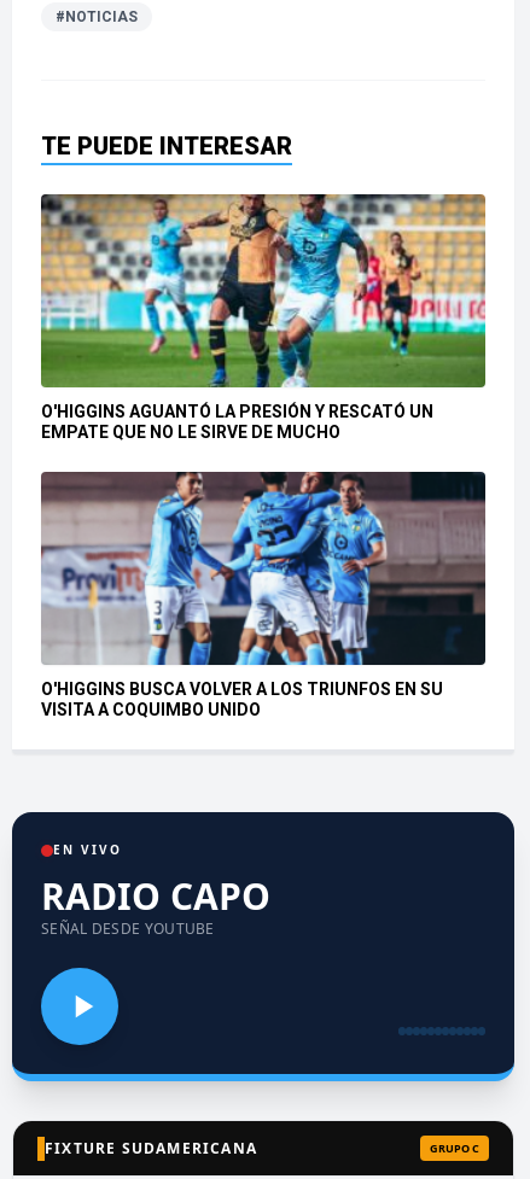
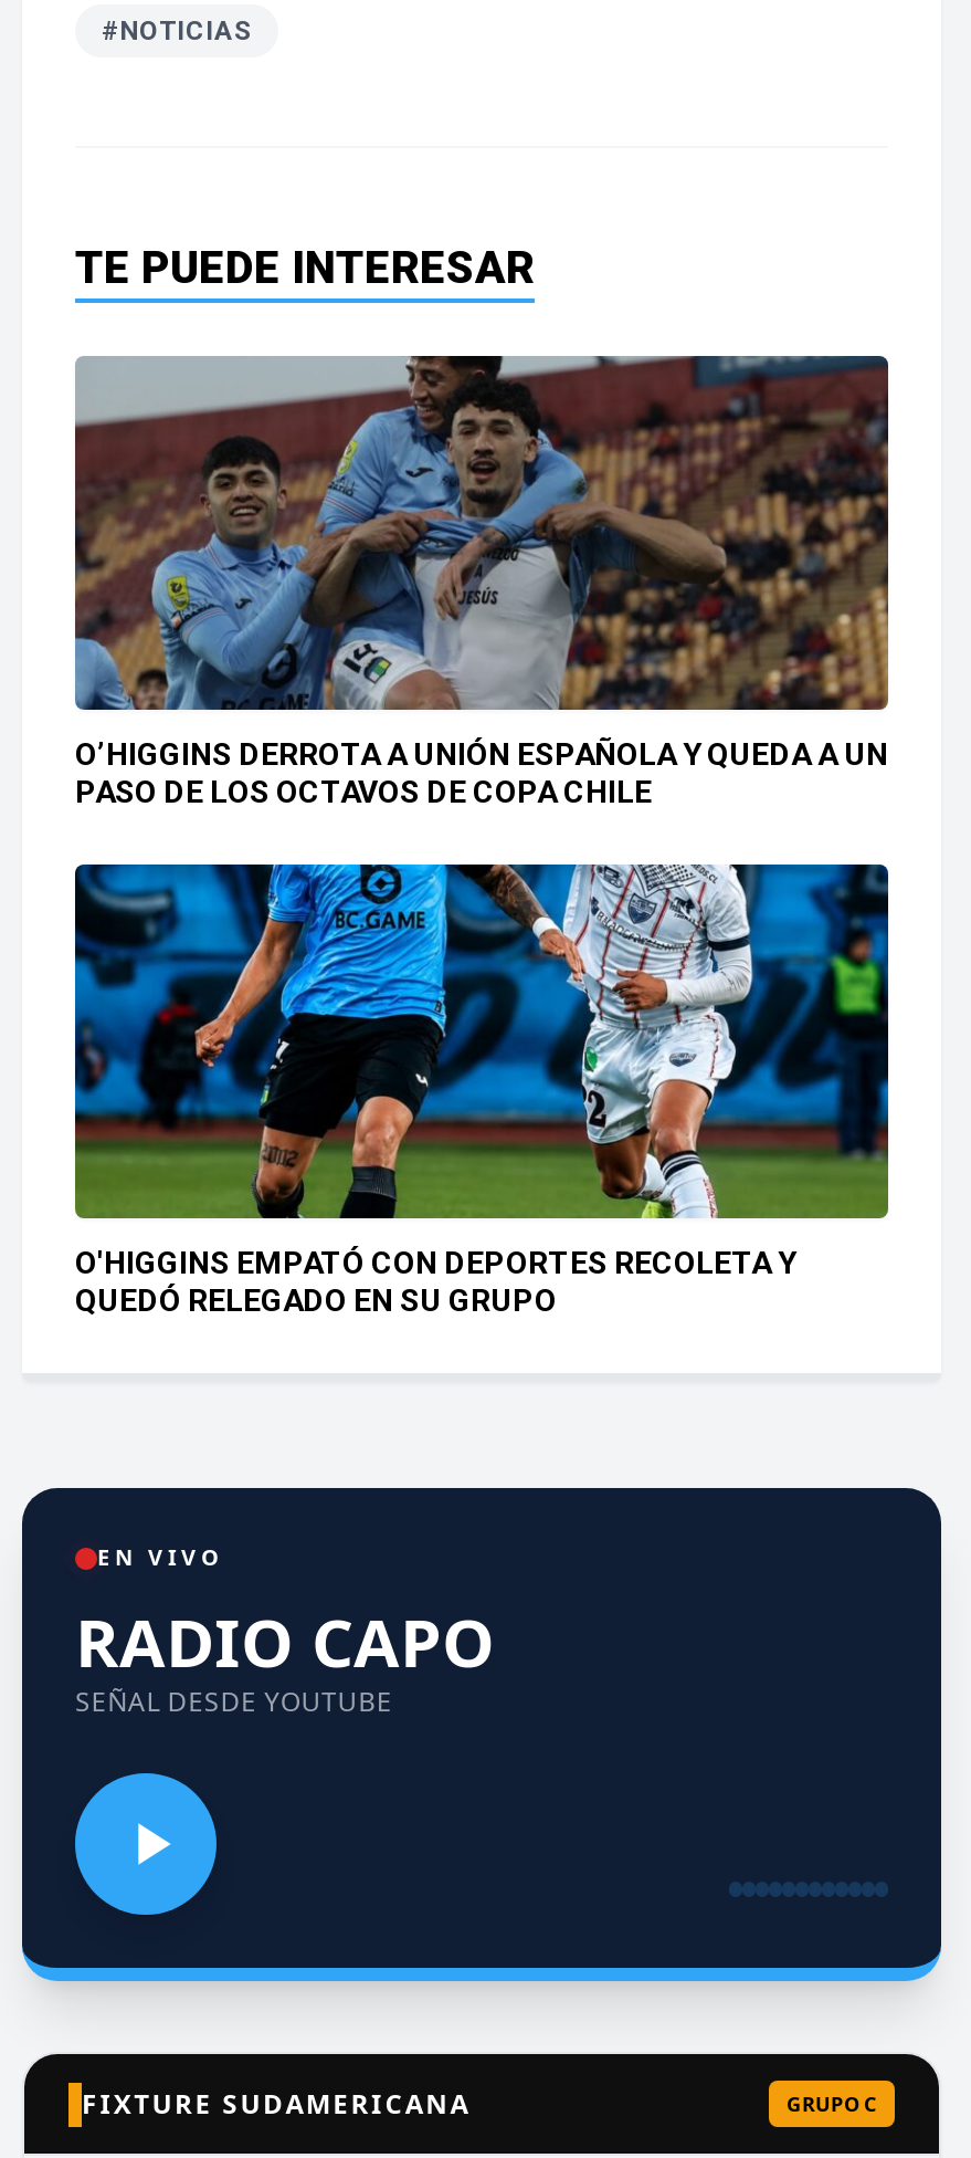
- [image]
- O'HIGGINS AGUANTÓ LA PRESIÓN Y RESCATÓ UN
- EMPATE QUE NO LE SIRVE DE MUCHO
+ [image]
+ O’HIGGINS DERROTA A UNIÓN ESPAÑOLA Y QUEDA A UN
+ PASO DE LOS OCTAVOS DE COPA CHILE

- [image]
- O'HIGGINS BUSCA VOLVER A LOS TRIUNFOS EN SU
- VISITA A COQUIMBO UNIDO
+ [image]
+ O'HIGGINS EMPATÓ CON DEPORTES RECOLETA Y
+ QUEDÓ RELEGADO EN SU GRUPO
